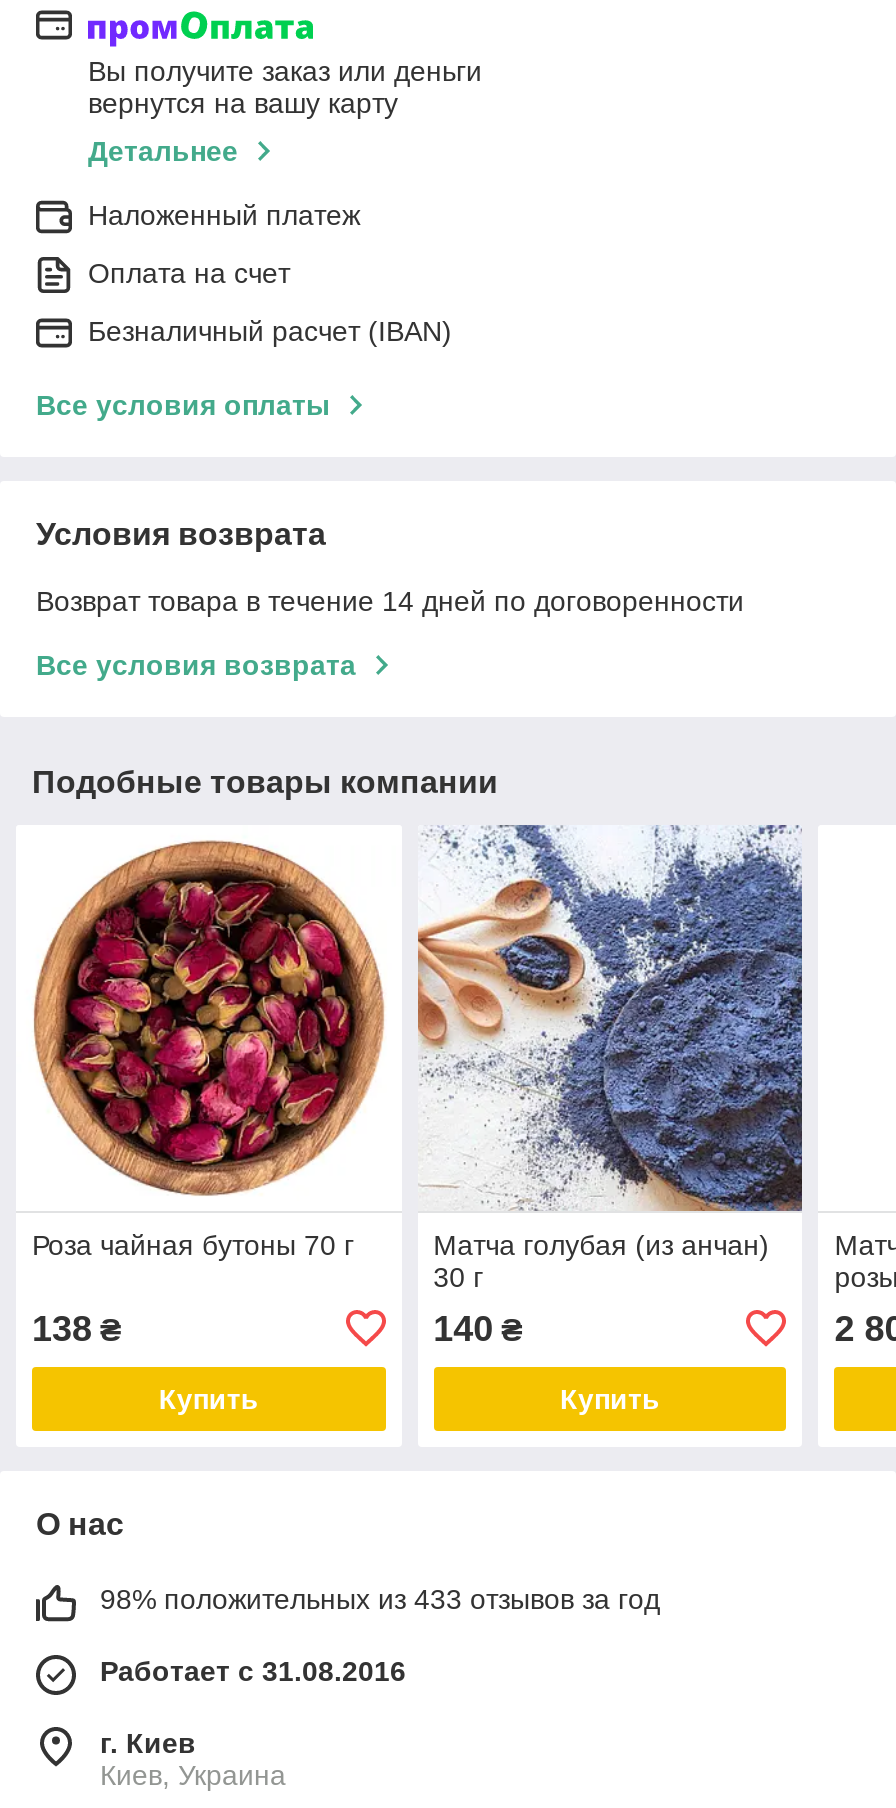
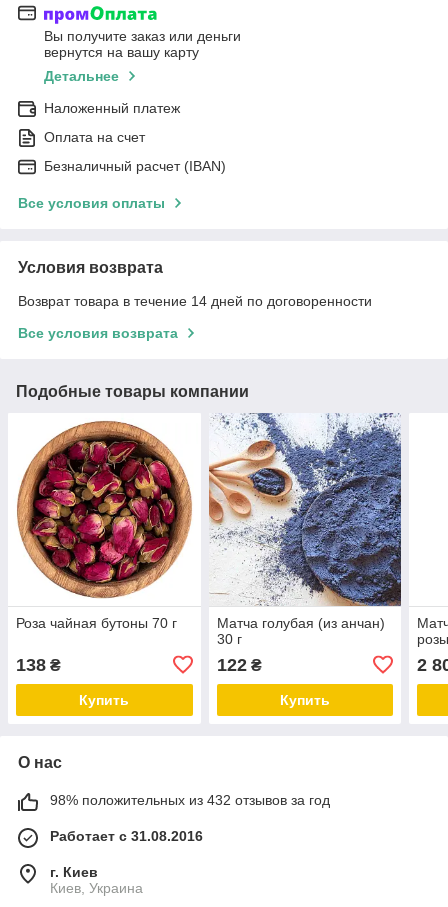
- 140 ₴
+ 122 ₴

- 98% положительных из 433 отзывов за год
+ 98% положительных из 432 отзывов за год
